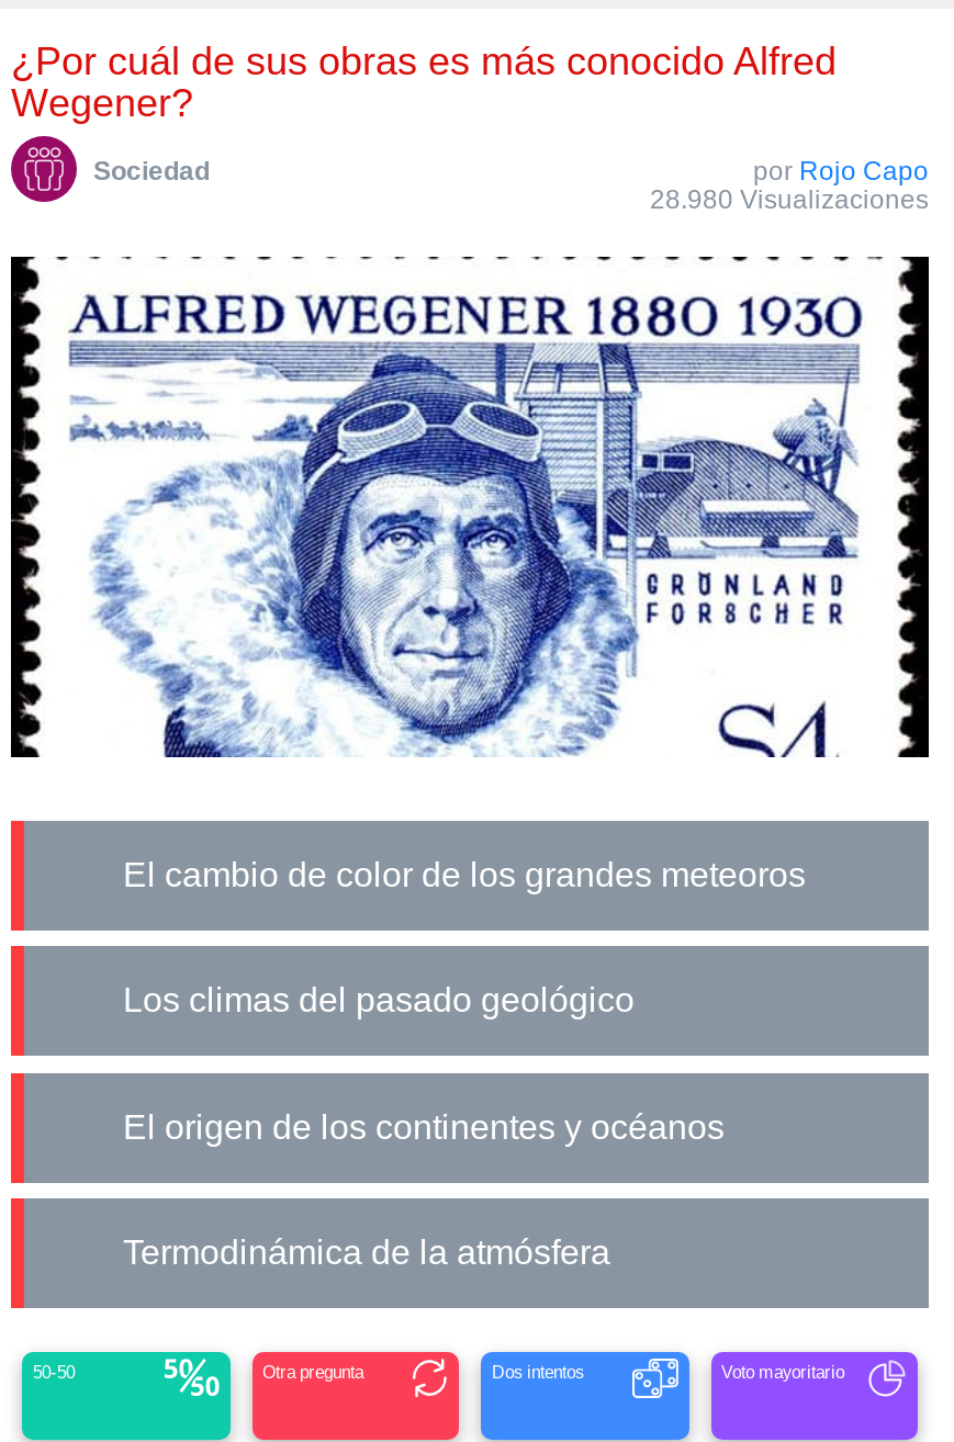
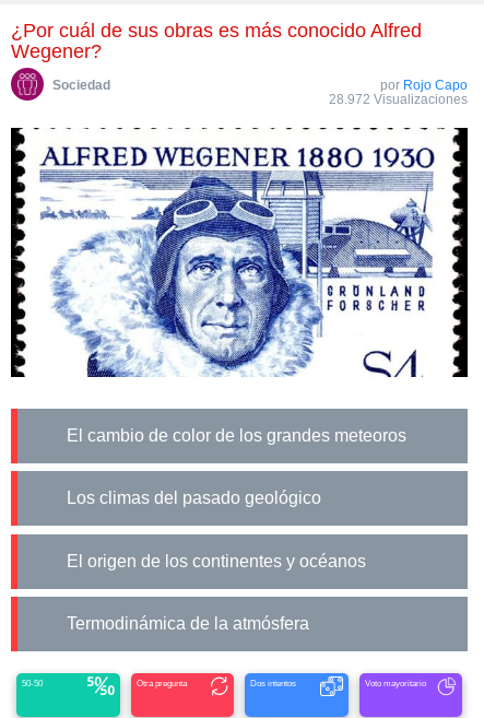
- 28.980 Visualizaciones
+ 28.972 Visualizaciones
